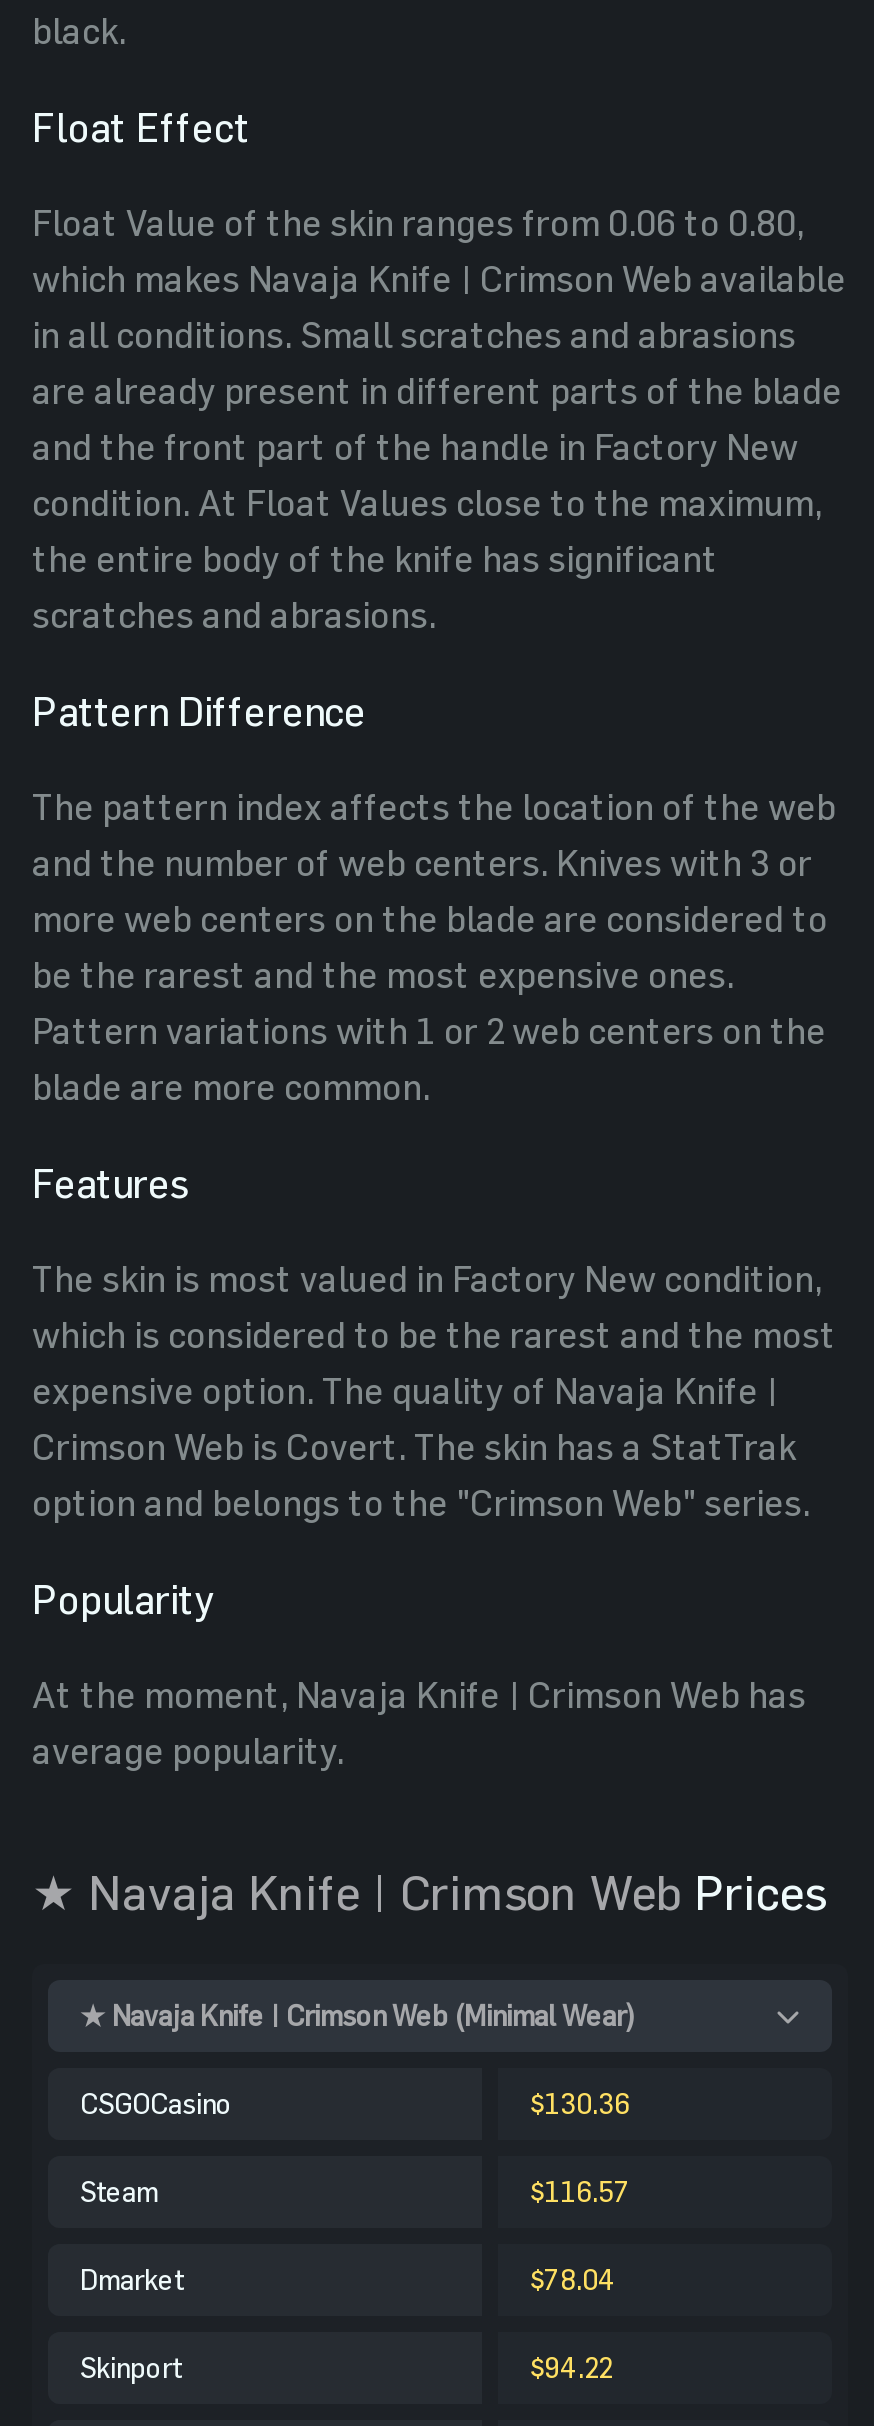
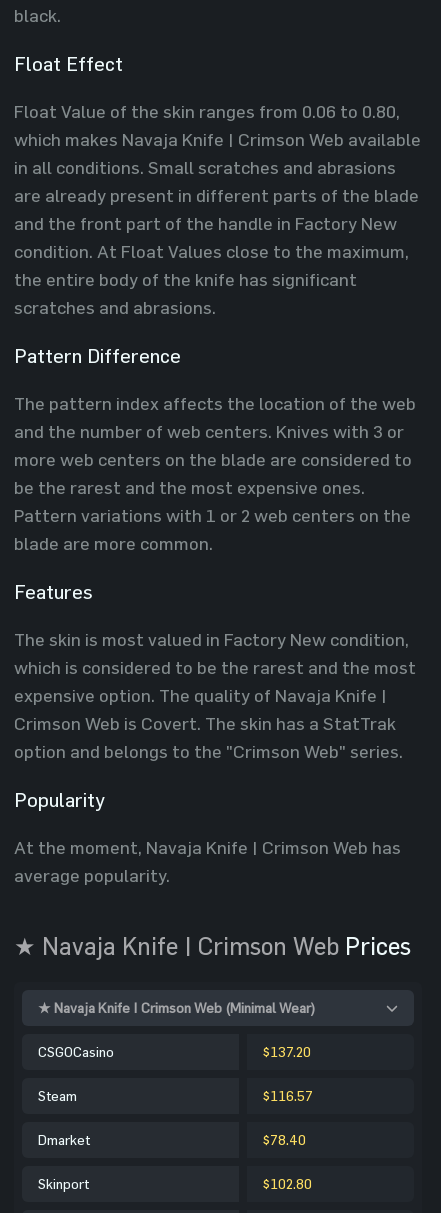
- $130.36
+ $137.20

- $78.04
+ $78.40

- $94.22
+ $102.80
